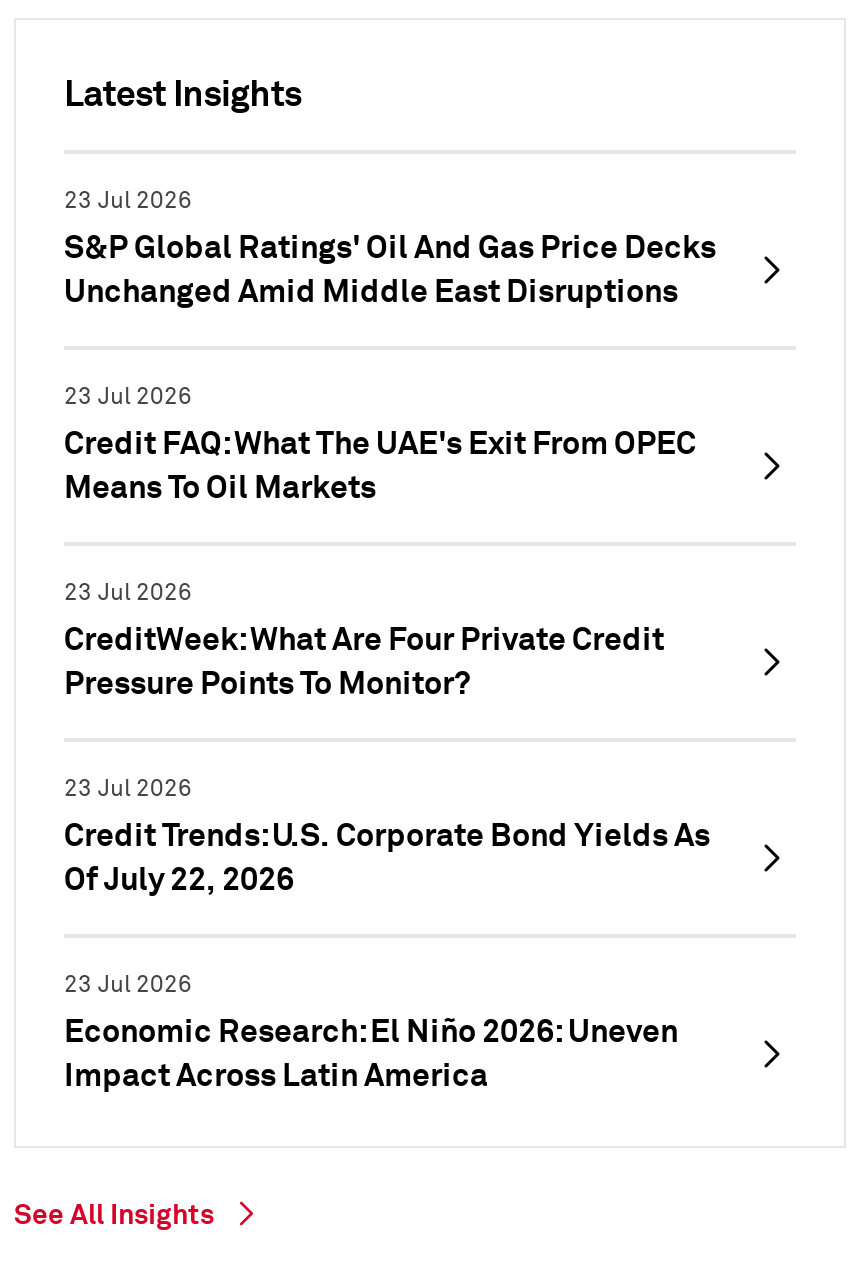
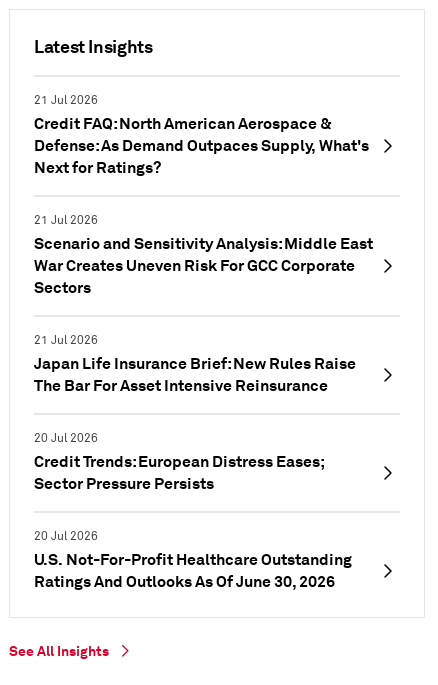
- 23 Jul 2026
- S&P Global Ratings' Oil And Gas Price Decks
- Unchanged Amid Middle East Disruptions
+ 21 Jul 2026
+ Credit FAQ: North American Aerospace &
+ Defense: As Demand Outpaces Supply, What's
+ Next for Ratings?

- 23 Jul 2026
- Credit FAQ: What The UAE's Exit From OPEC
- Means To Oil Markets
+ 21 Jul 2026
+ Scenario and Sensitivity Analysis: Middle East
+ War Creates Uneven Risk For GCC Corporate
+ Sectors

- 23 Jul 2026
- CreditWeek: What Are Four Private Credit
- Pressure Points To Monitor?
+ 21 Jul 2026
+ Japan Life Insurance Brief: New Rules Raise
+ The Bar For Asset Intensive Reinsurance

- 23 Jul 2026
- Credit Trends: U.S. Corporate Bond Yields As
- Of July 22, 2026
+ 20 Jul 2026
+ Credit Trends: European Distress Eases;
+ Sector Pressure Persists

- 23 Jul 2026
- Economic Research: El Niño 2026: Uneven
- Impact Across Latin America
+ 20 Jul 2026
+ U.S. Not-For-Profit Healthcare Outstanding
+ Ratings And Outlooks As Of June 30, 2026
